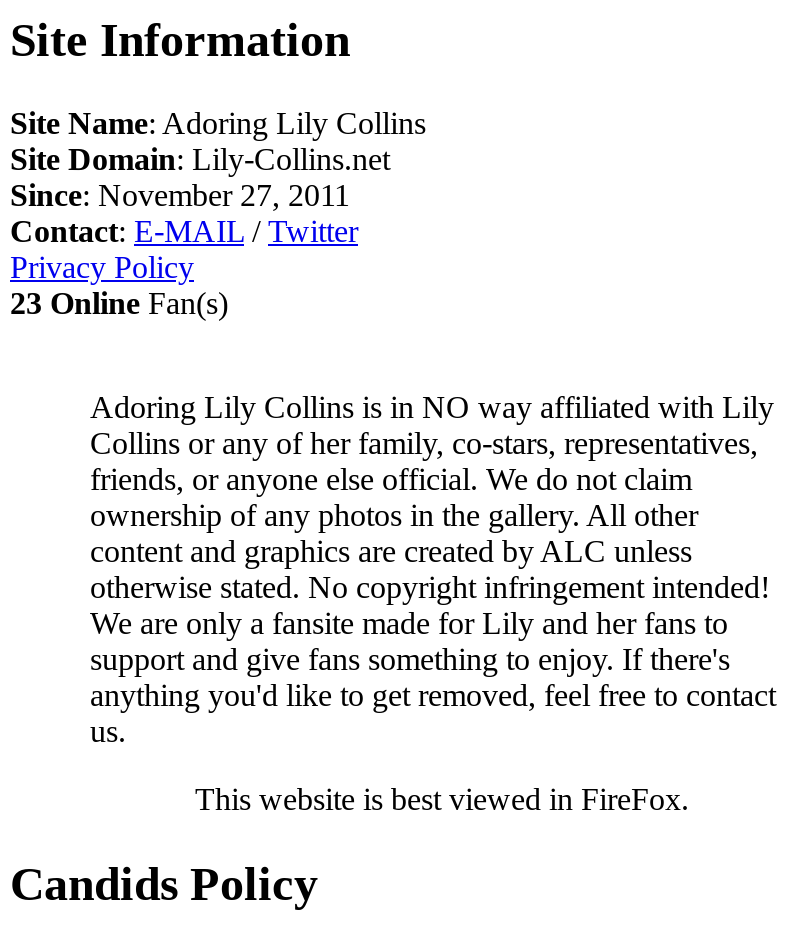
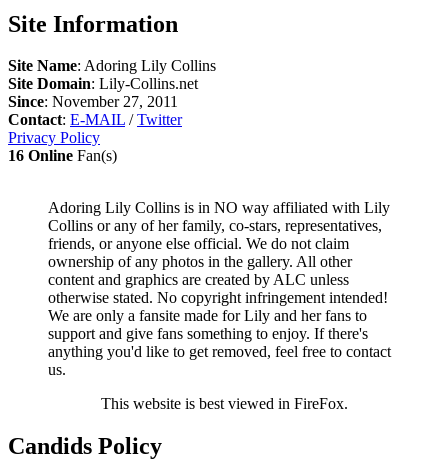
- 23 Online Fan(s)
+ 16 Online Fan(s)
